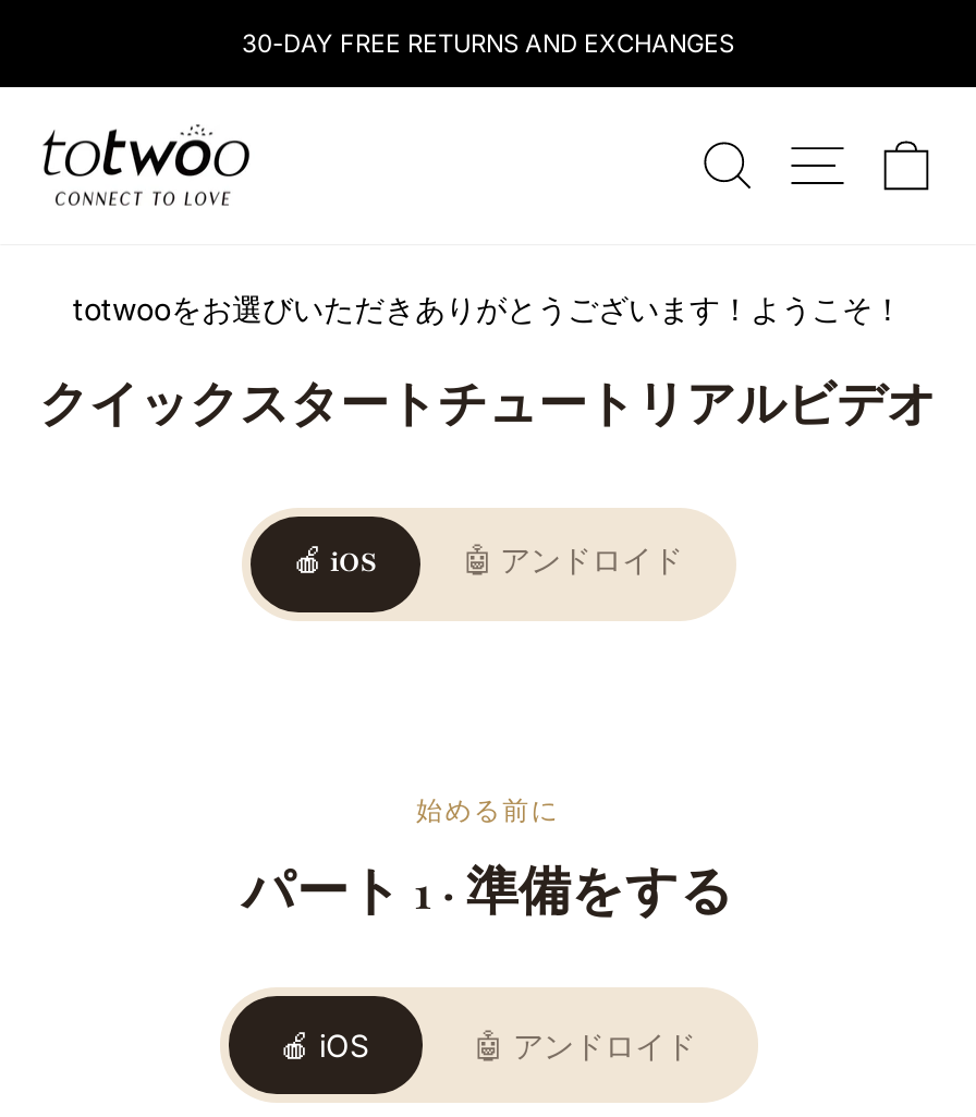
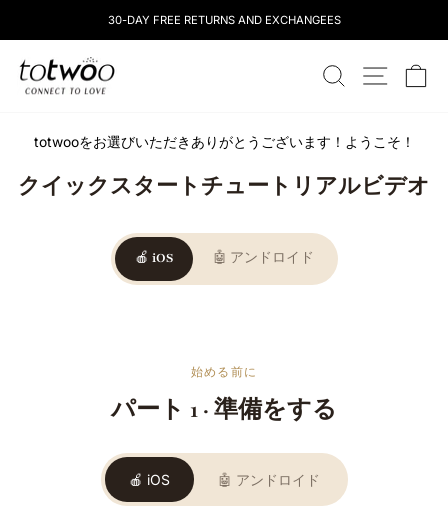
- 30-DAY FREE RETURNS AND EXCHANGES
+ 30-DAY FREE RETURNS AND EXCHANGEES
